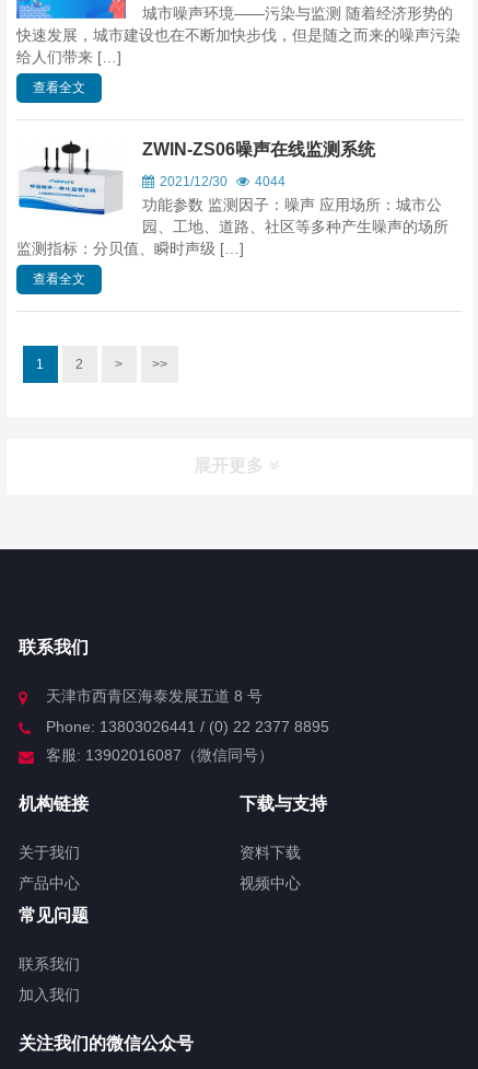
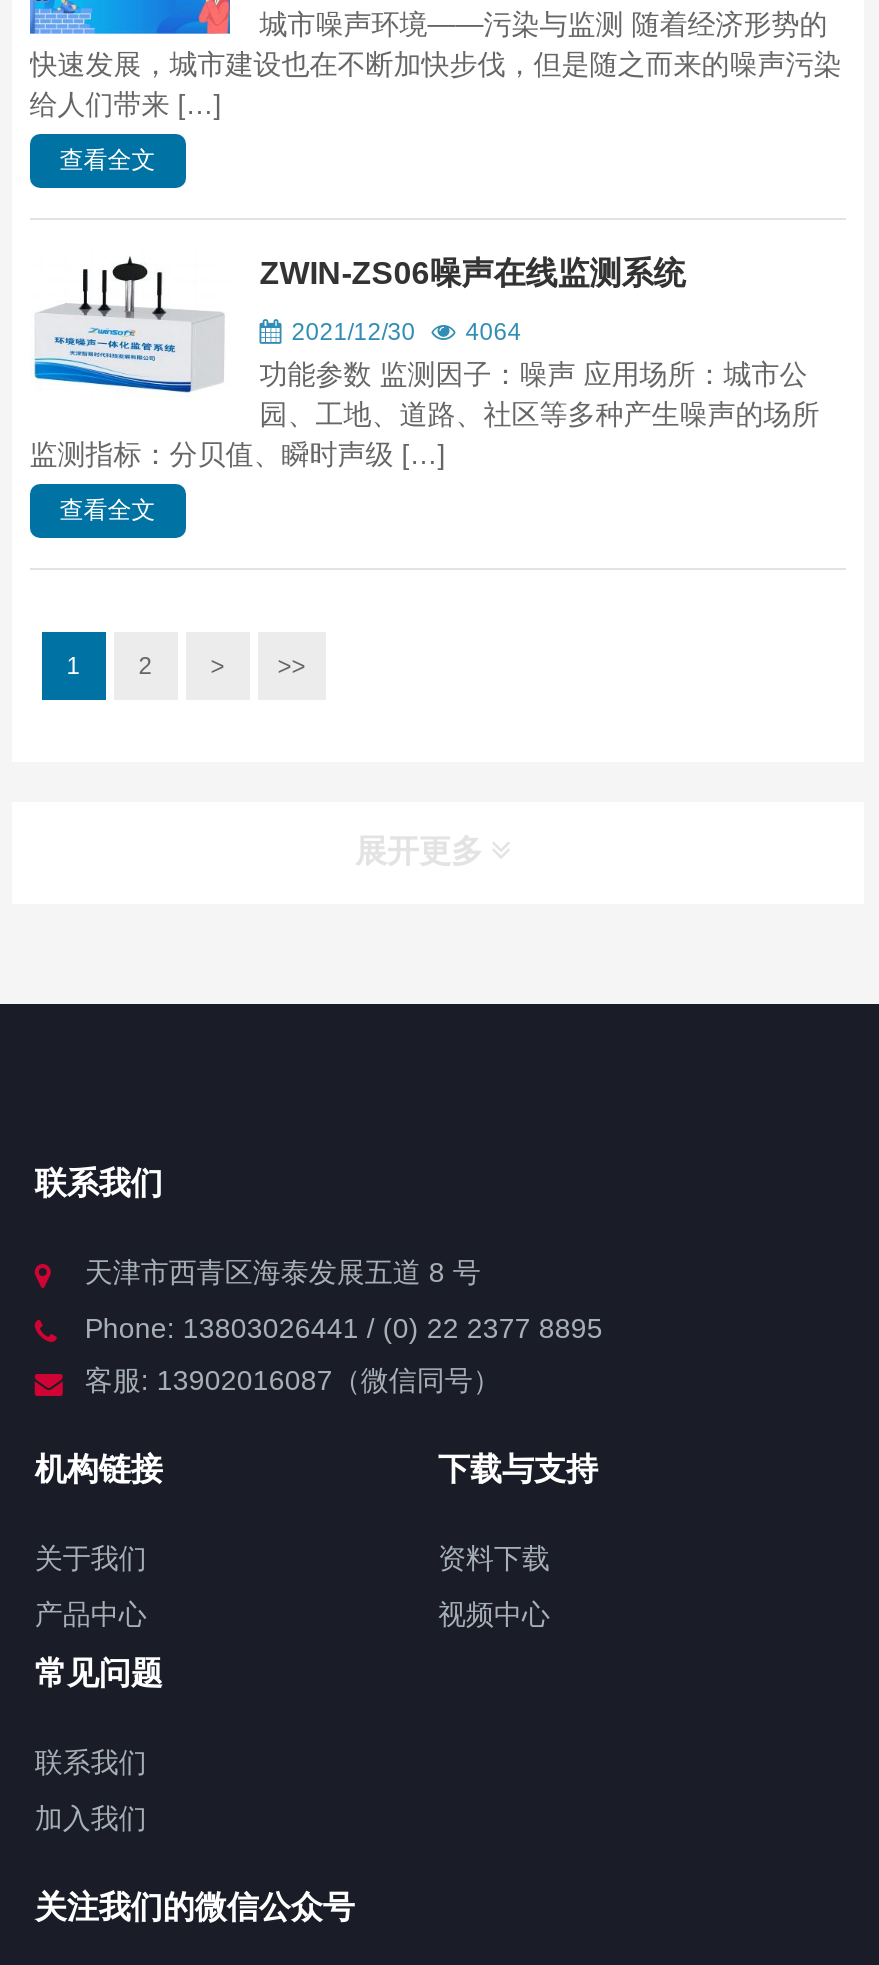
- 2021/12/30 4044
+ 2021/12/30 4064
